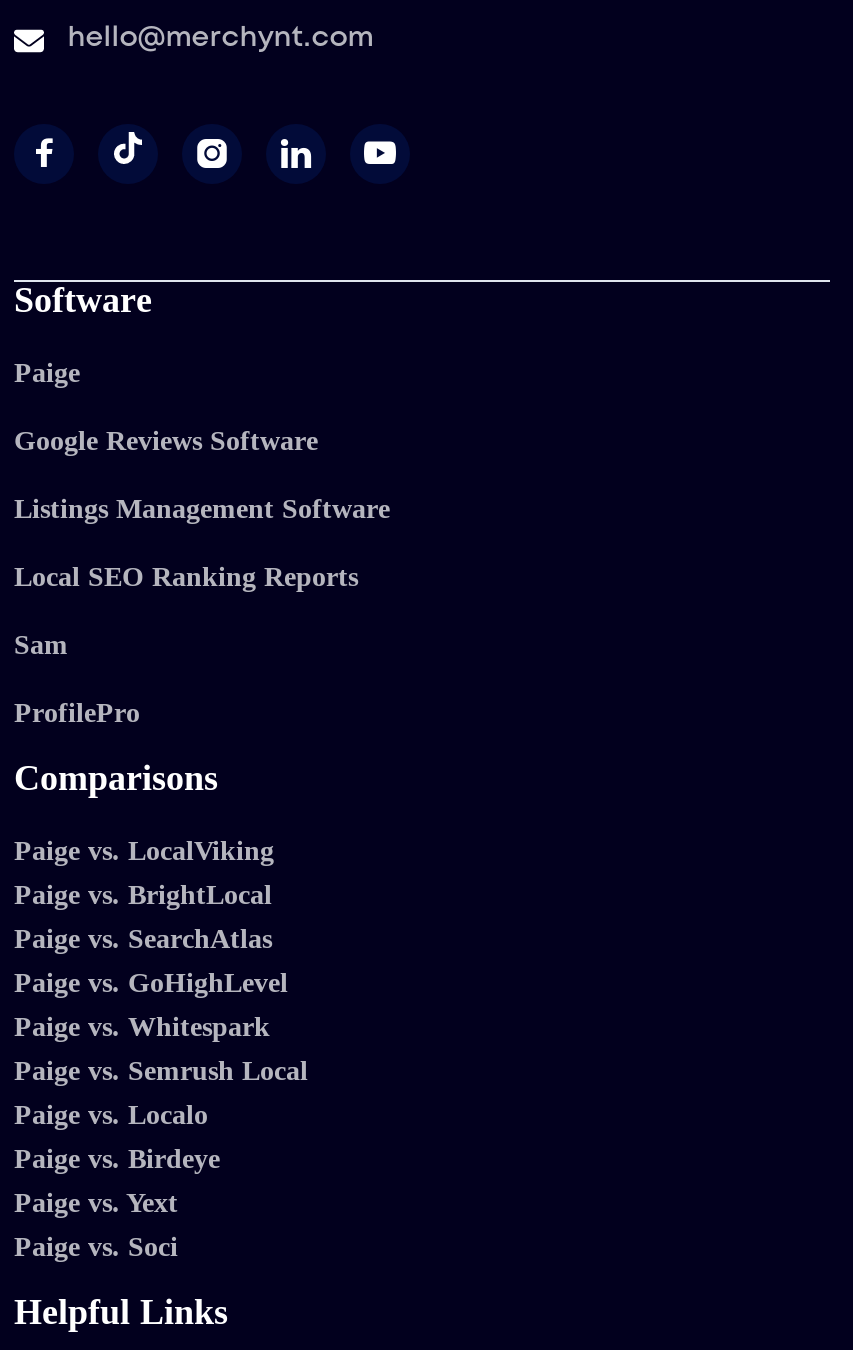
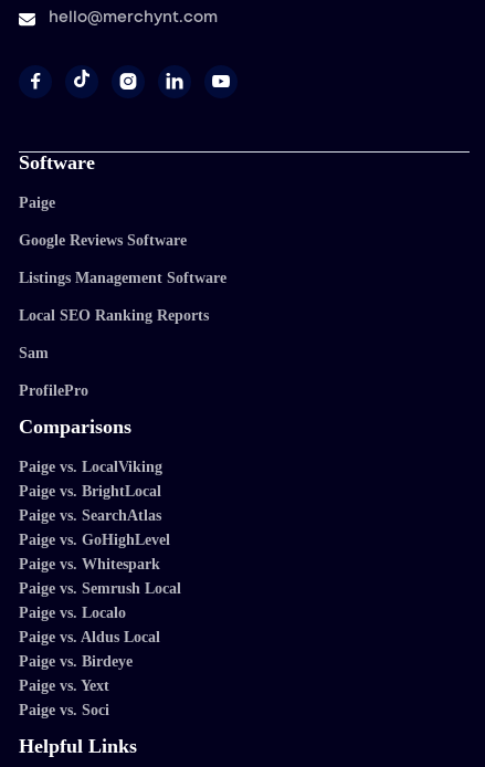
+ Paige vs. Aldus Local
